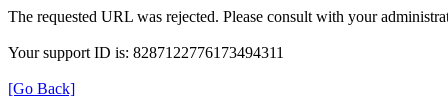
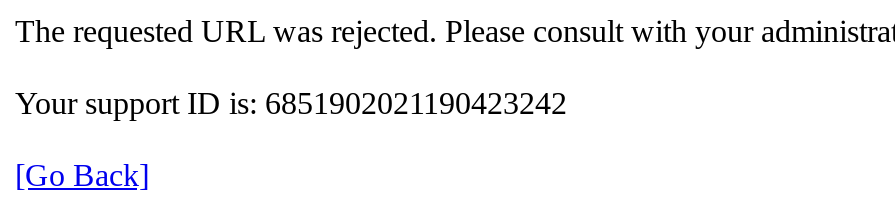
- Your support ID is: 8287122776173494311
+ Your support ID is: 6851902021190423242
